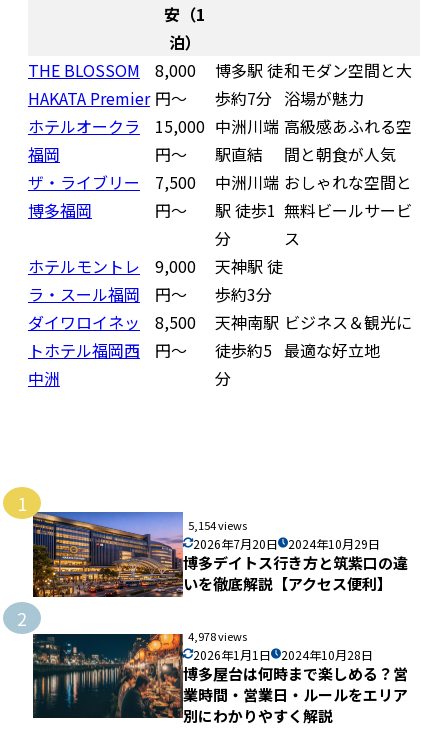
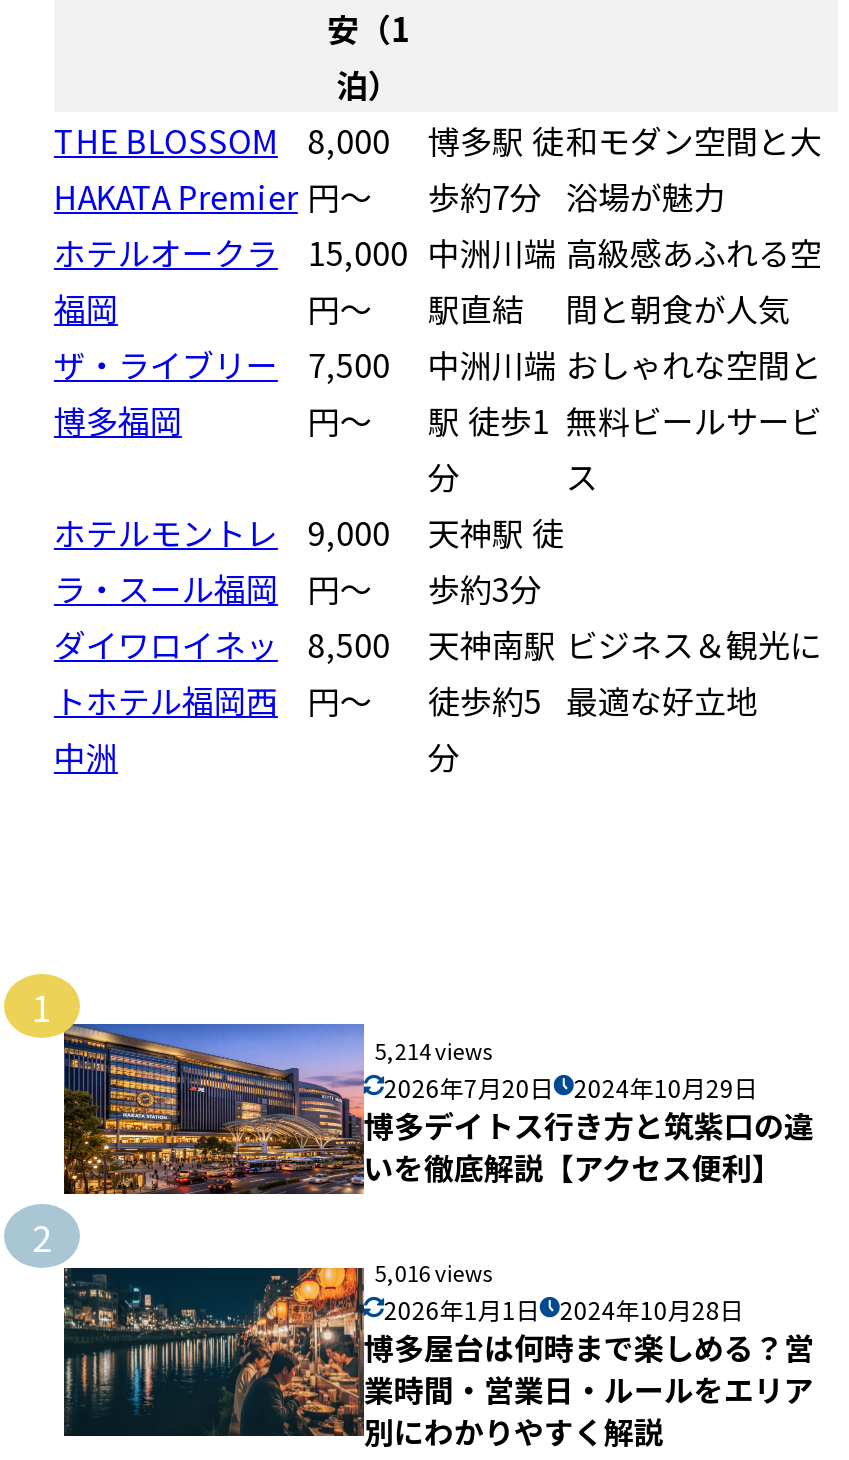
- 5,154 views
+ 5,214 views

- 4,978 views
+ 5,016 views
